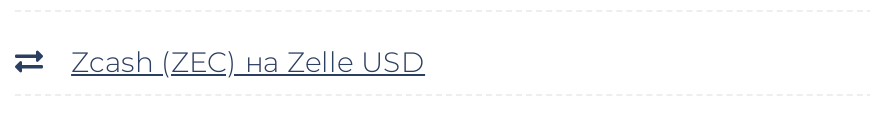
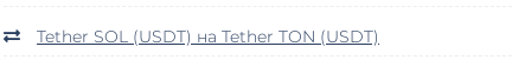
- Zcash (ZEC) на Zelle USD
+ Tether SOL (USDT) на Tether TON (USDT)
